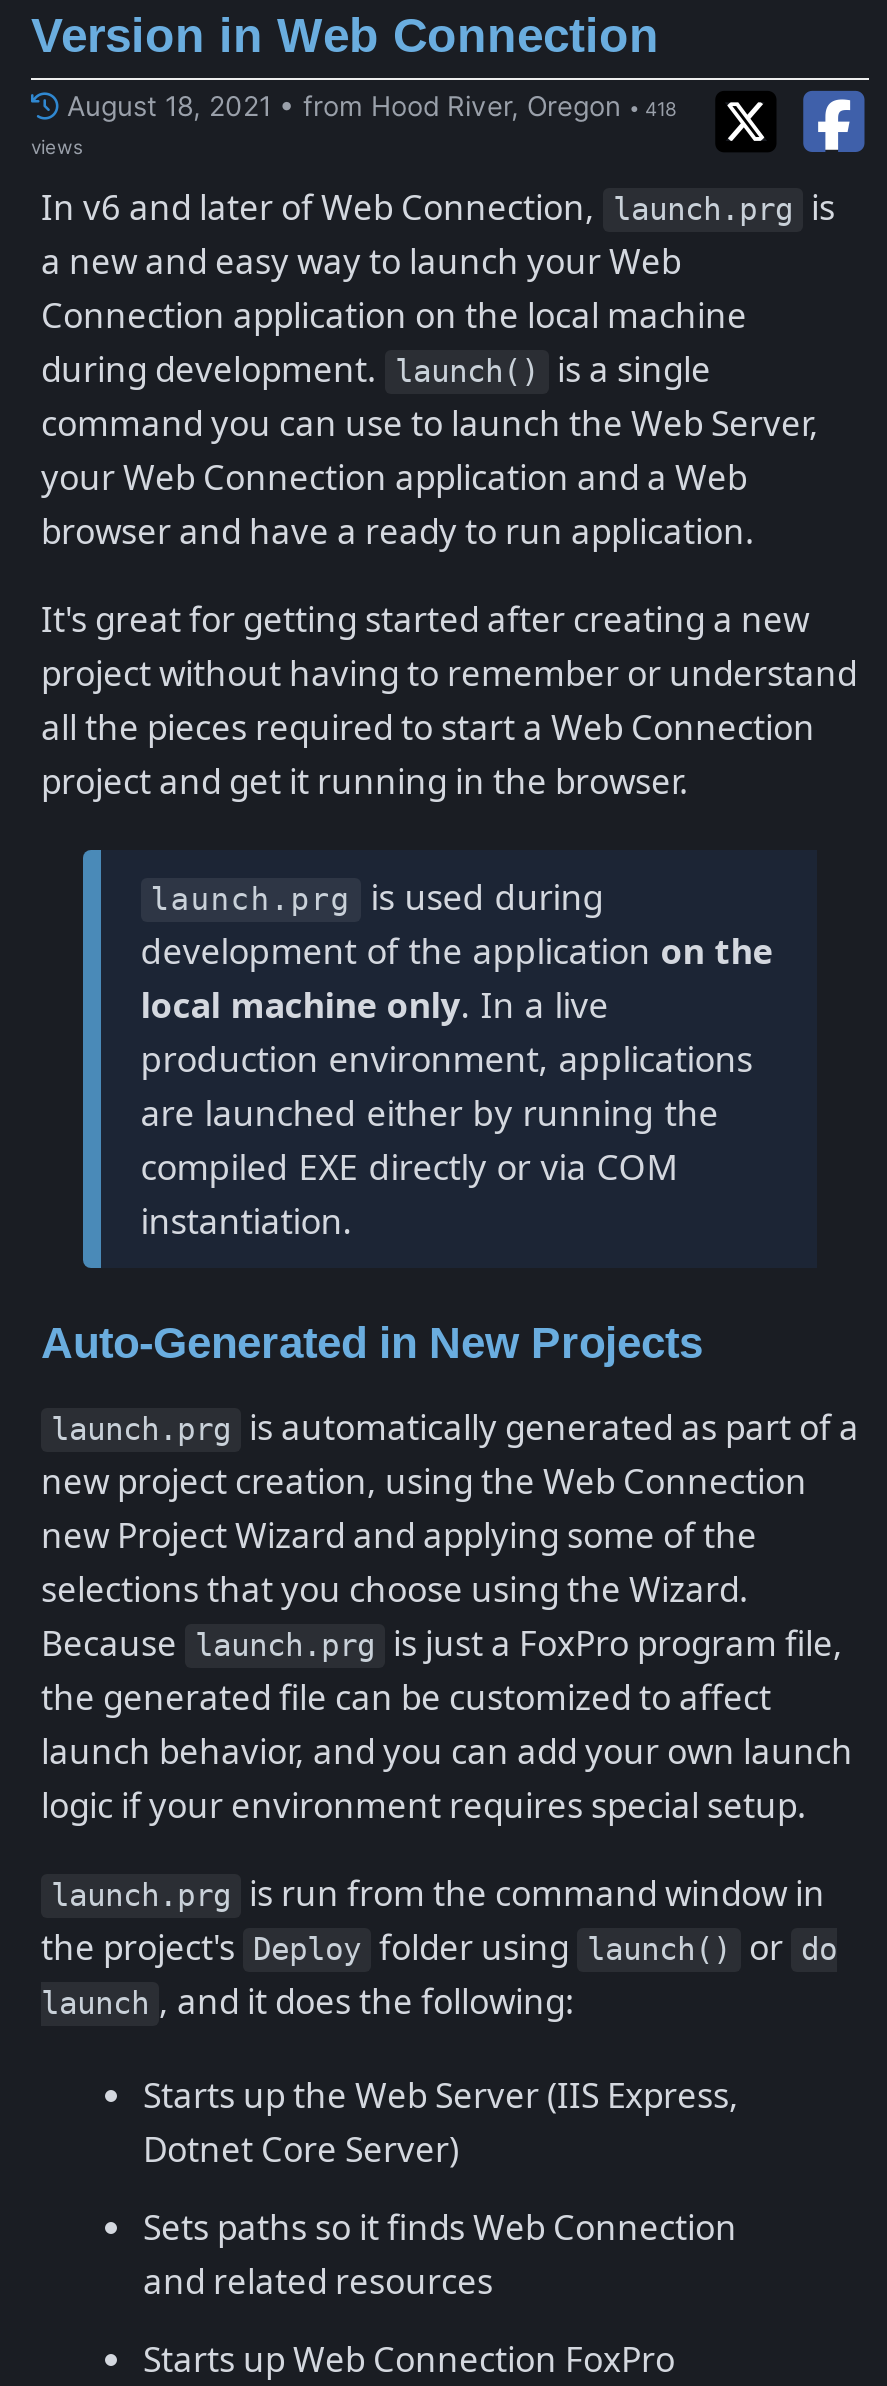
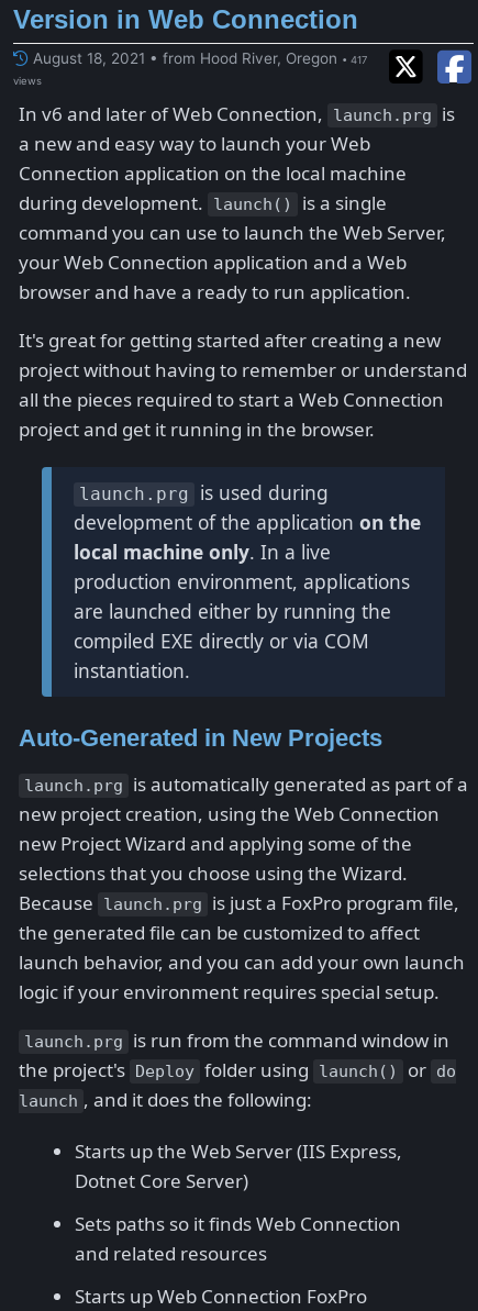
- August 18, 2021 • from Hood River, Oregon • 418
+ August 18, 2021 • from Hood River, Oregon • 417
